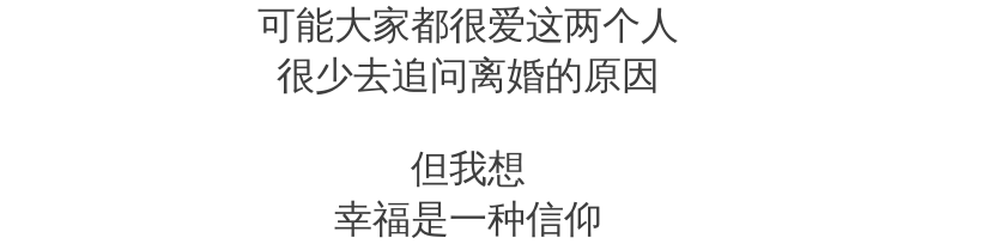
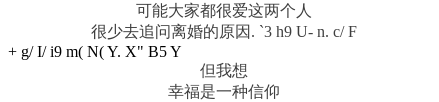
- 很少去追问离婚的原因
+ 很少去追问离婚的原因. `3 h9 U- n. c/ F
+ + g/ I/ i9 m( N( Y. X" B5 Y
